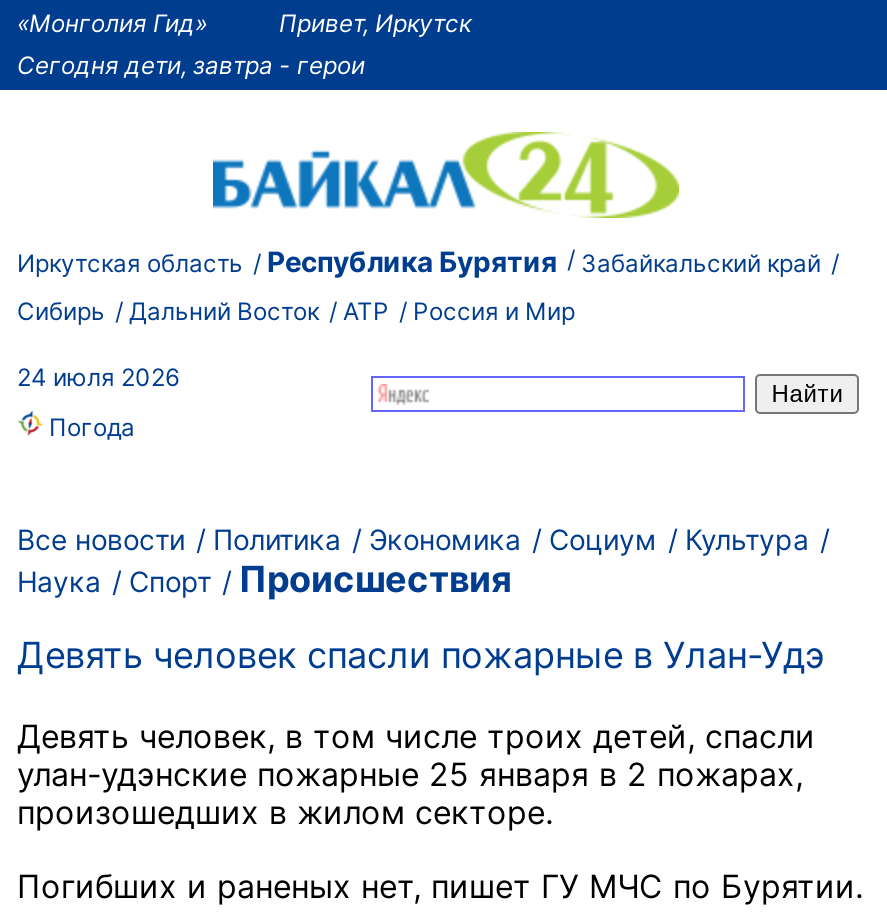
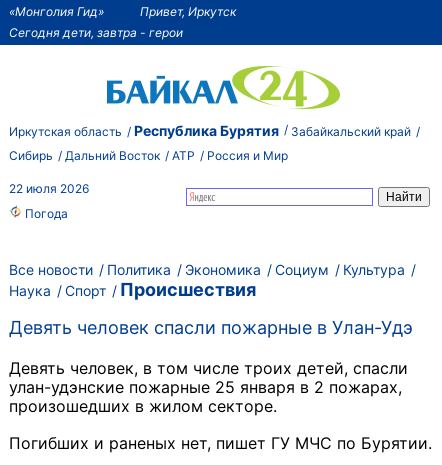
- 24 июля 2026
+ 22 июля 2026
